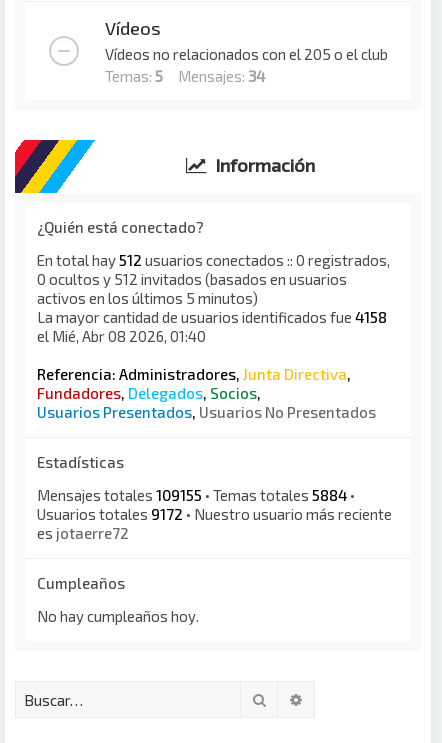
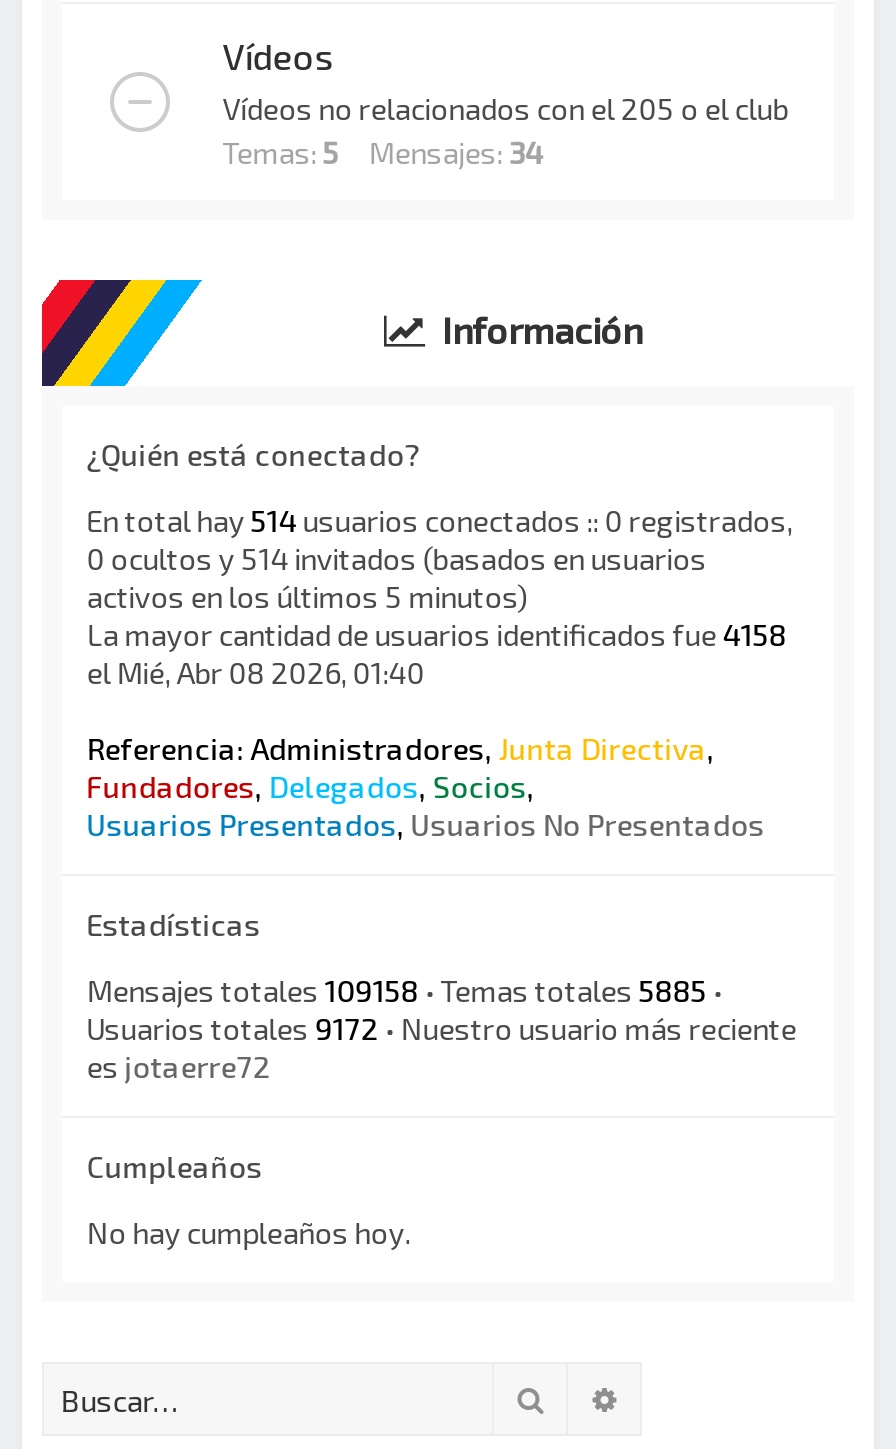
- En total hay 512 usuarios conectados :: 0 registrados,
+ En total hay 514 usuarios conectados :: 0 registrados,

- 0 ocultos y 512 invitados (basados en usuarios
+ 0 ocultos y 514 invitados (basados en usuarios

- Mensajes totales 109155 • Temas totales 5884 •
+ Mensajes totales 109158 • Temas totales 5885 •
